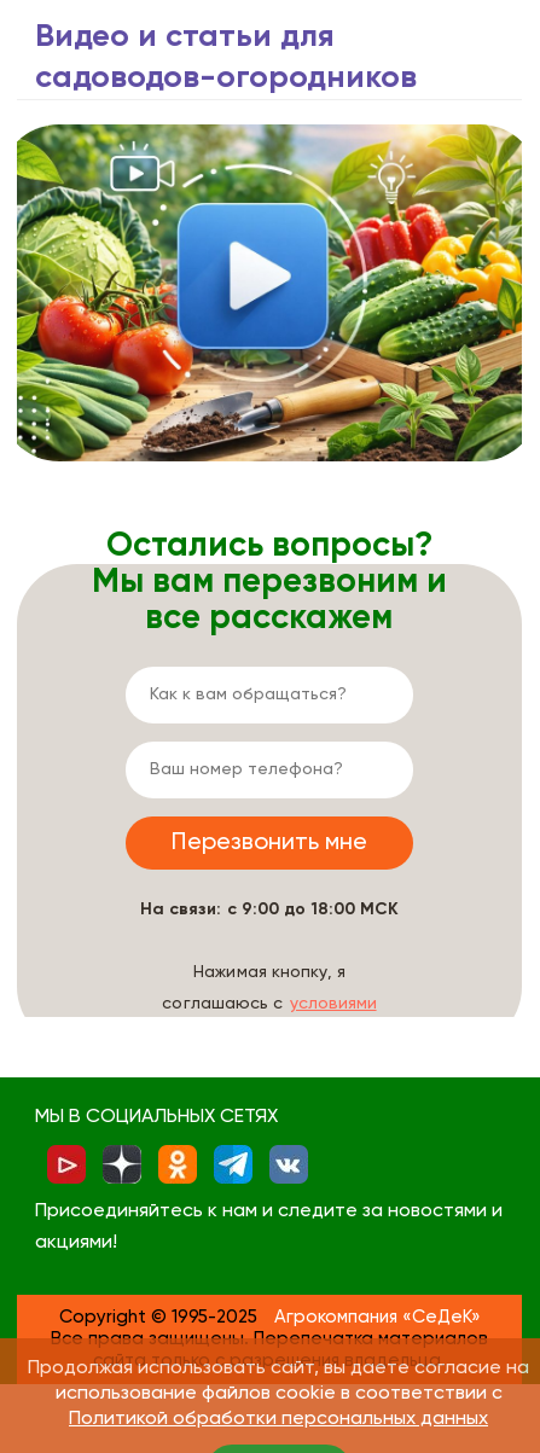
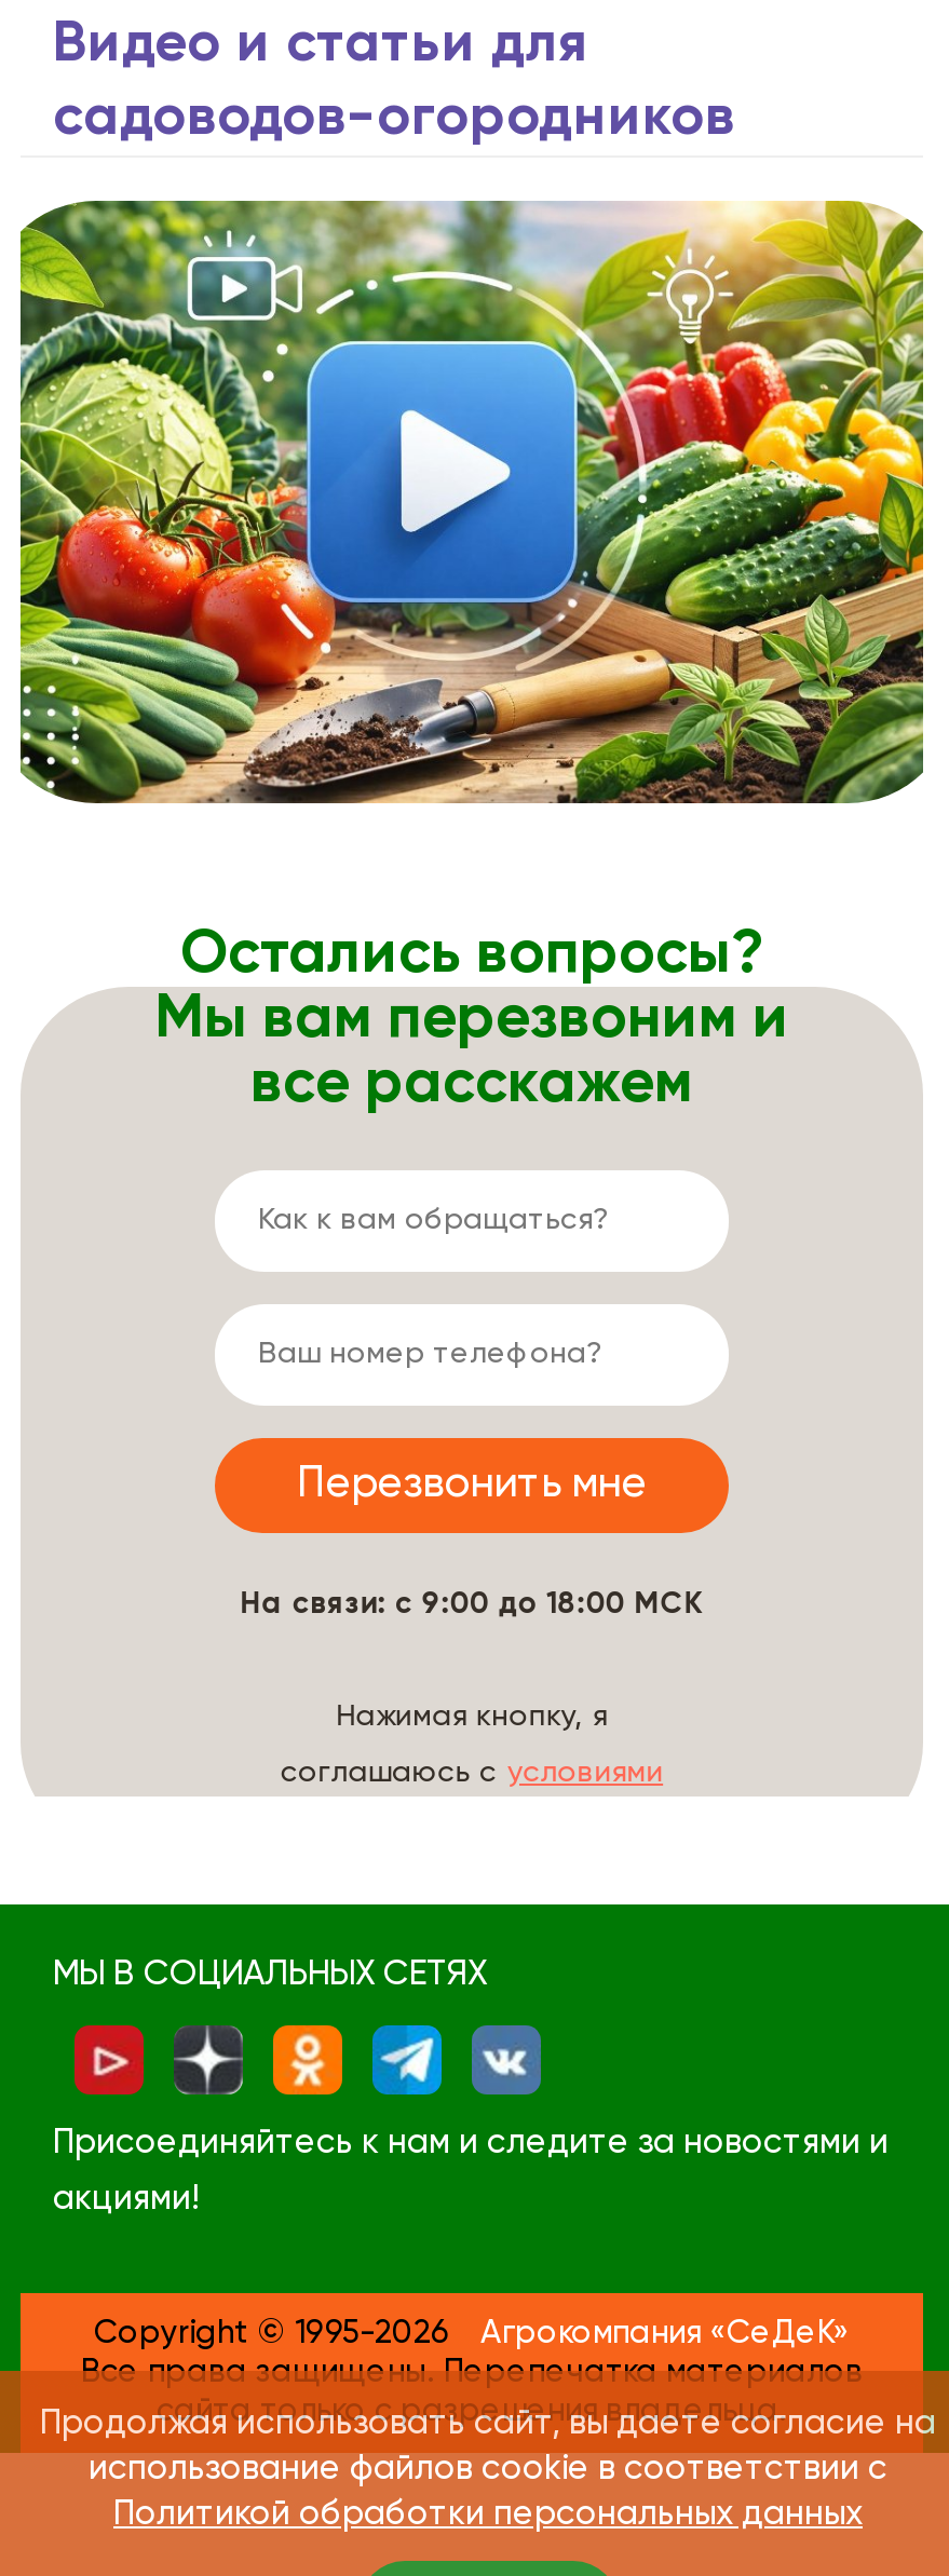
- Copyright © 1995-2025 Агрокомпания «СеДеК»
+ Copyright © 1995-2026 Агрокомпания «СеДеК»
